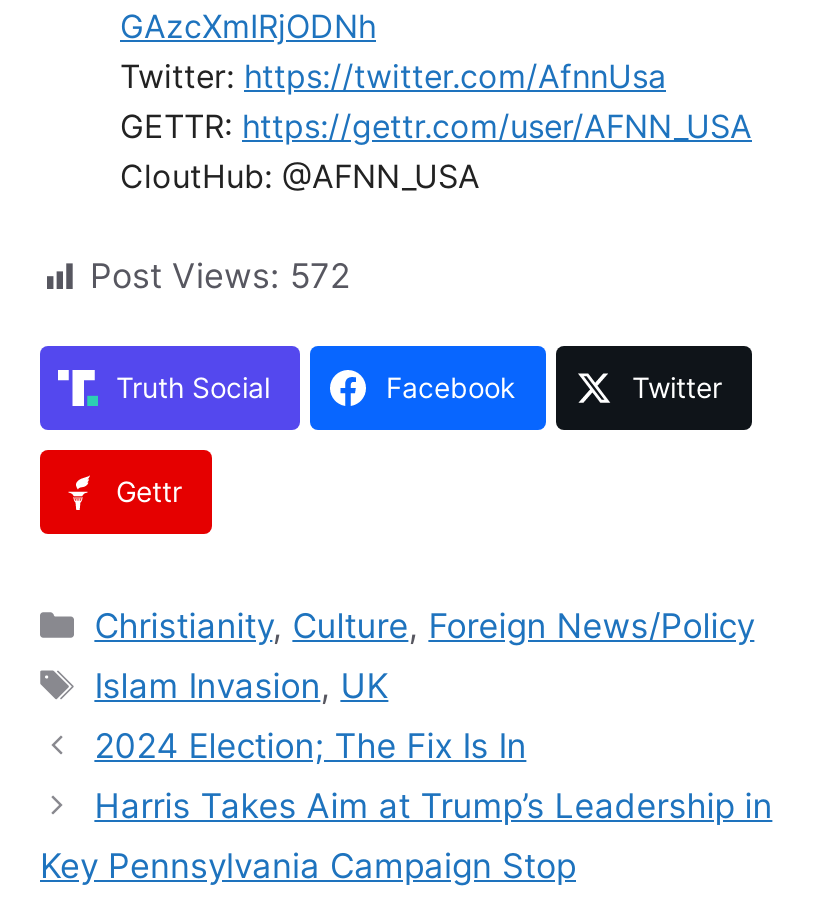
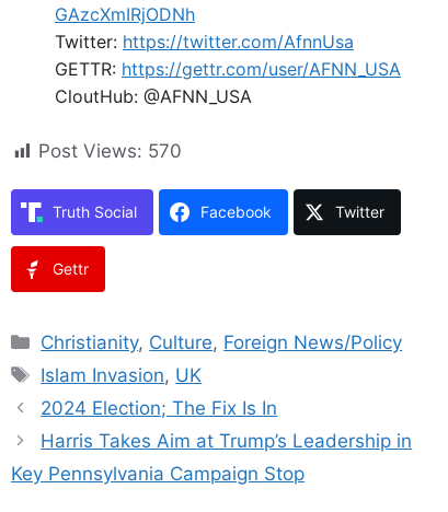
- Post Views: 572
+ Post Views: 570
